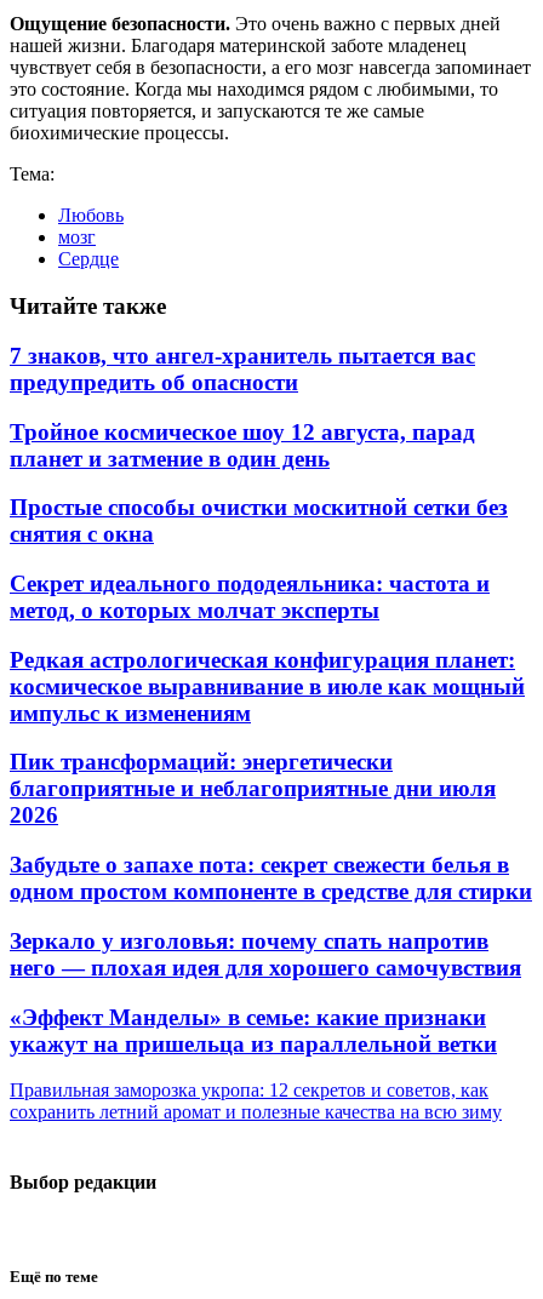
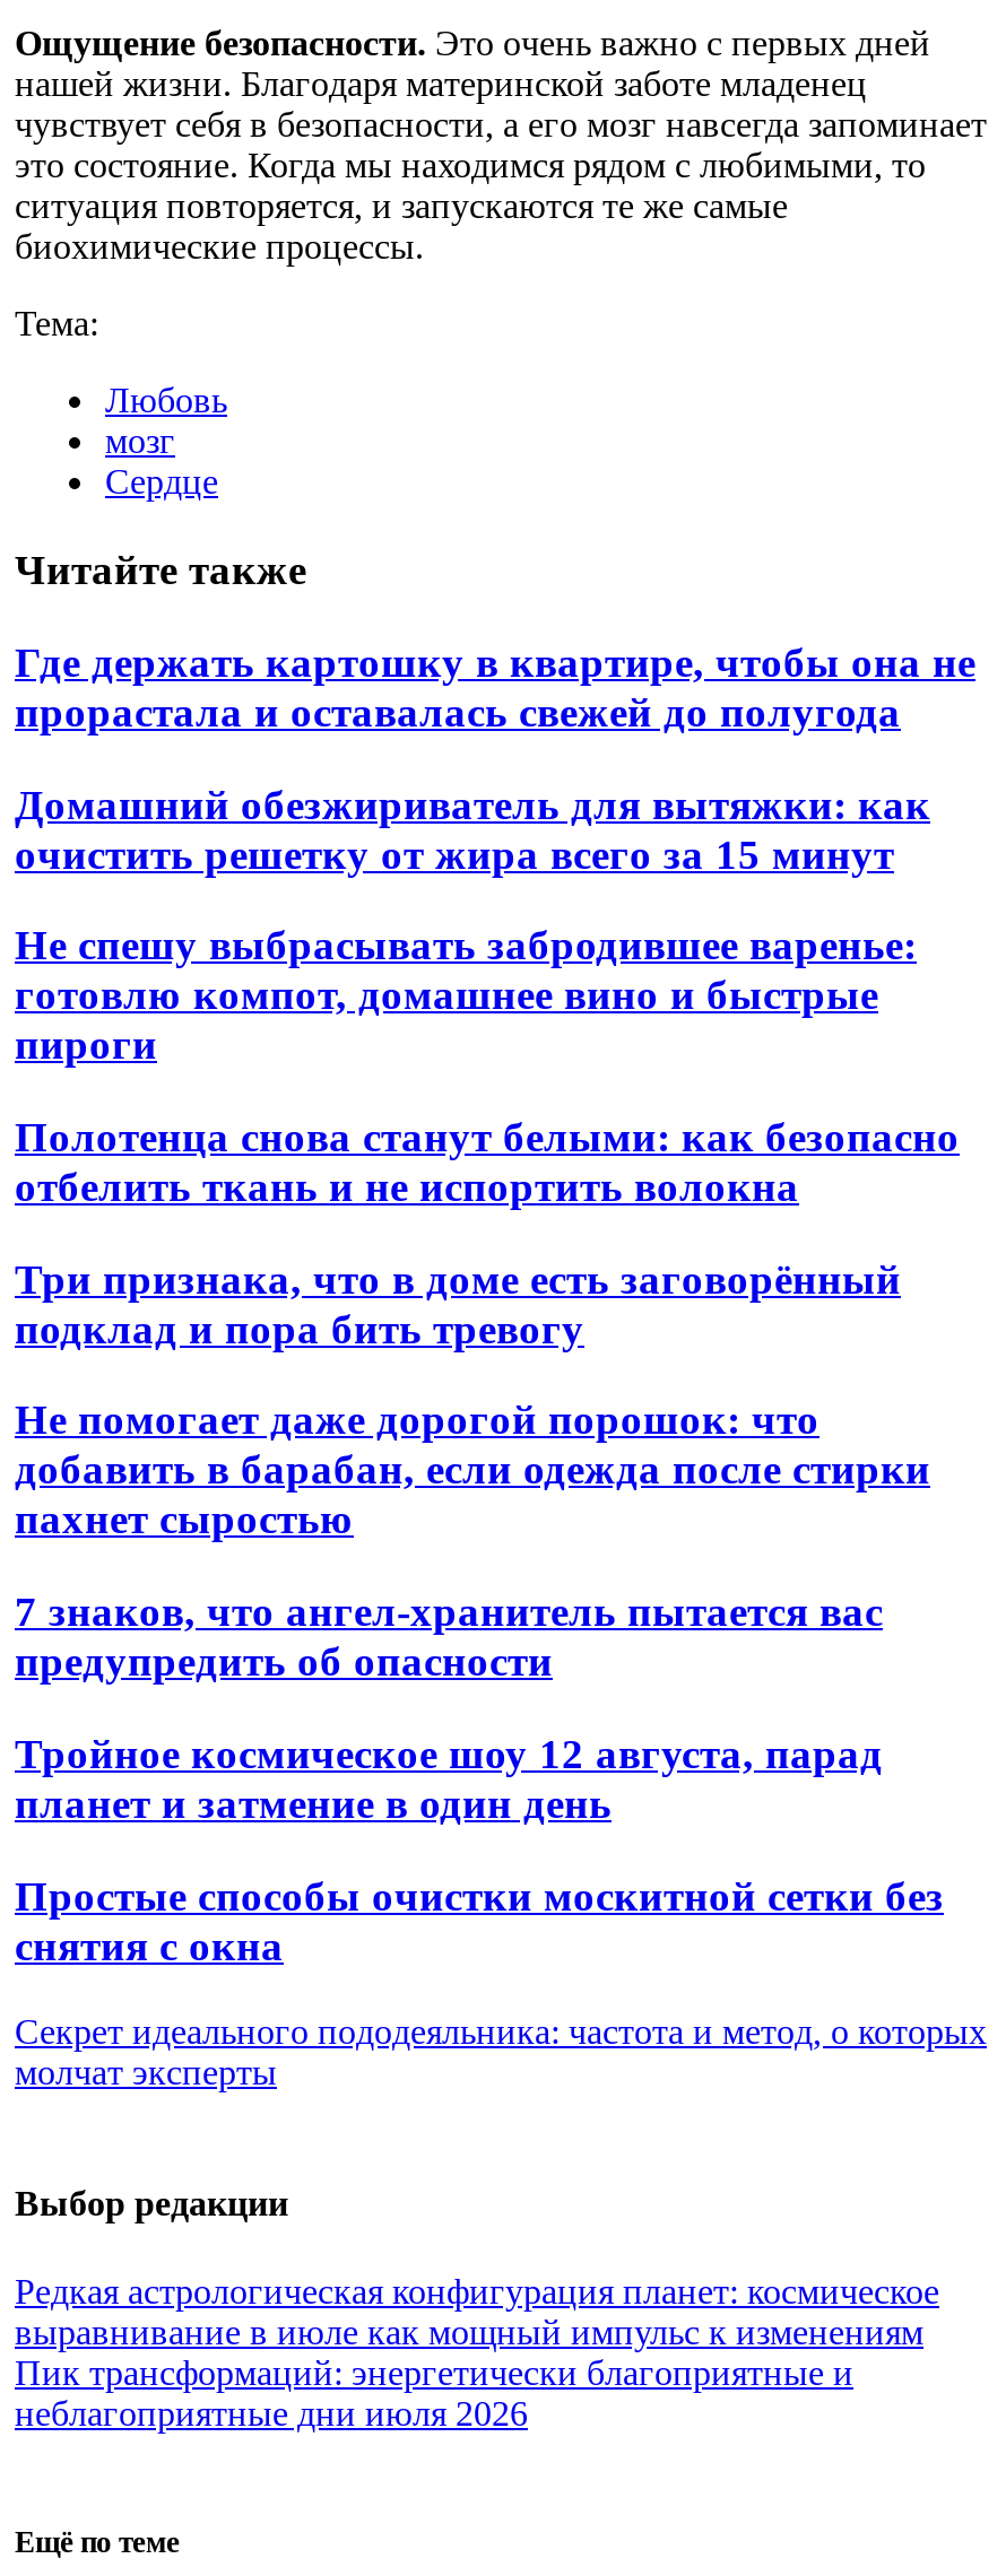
+ Где держать картошку в квартире, чтобы она не
+ прорастала и оставалась свежей до полугода
+ Домашний обезжириватель для вытяжки: как
+ очистить решетку от жира всего за 15 минут
+ Не спешу выбрасывать забродившее варенье:
+ готовлю компот, домашнее вино и быстрые
+ пироги
+ Полотенца снова станут белыми: как безопасно
+ отбелить ткань и не испортить волокна
+ Три признака, что в доме есть заговорённый
+ подклад и пора бить тревогу
+ Не помогает даже дорогой порошок: что
+ добавить в барабан, если одежда после стирки
+ пахнет сыростью

moved down: 7 знаков, что ангел-хранитель пытается вас | предупредить об опасности | Тройное космическое шоу 12 августа, парад | планет и затмение в один день | Простые способы очистки москитной сетки без | снятия с окна

- Секрет идеального пододеяльника: частота и
- метод, о которых молчат эксперты
- Редкая астрологическая конфигурация планет:
- космическое выравнивание в июле как мощный
- импульс к изменениям
- Пик трансформаций: энергетически
- благоприятные и неблагоприятные дни июля
- 2026
- Забудьте о запахе пота: секрет свежести белья в
- одном простом компоненте в средстве для стирки
- Зеркало у изголовья: почему спать напротив
- него — плохая идея для хорошего самочувствия
- «Эффект Манделы» в семье: какие признаки
- укажут на пришельца из параллельной ветки
- Правильная заморозка укропа: 12 секретов и советов, как
- сохранить летний аромат и полезные качества на всю зиму
+ Секрет идеального пододеяльника: частота и метод, о которых
+ молчат эксперты

+ Редкая астрологическая конфигурация планет: космическое
+ выравнивание в июле как мощный импульс к изменениям
+ Пик трансформаций: энергетически благоприятные и
+ неблагоприятные дни июля 2026
